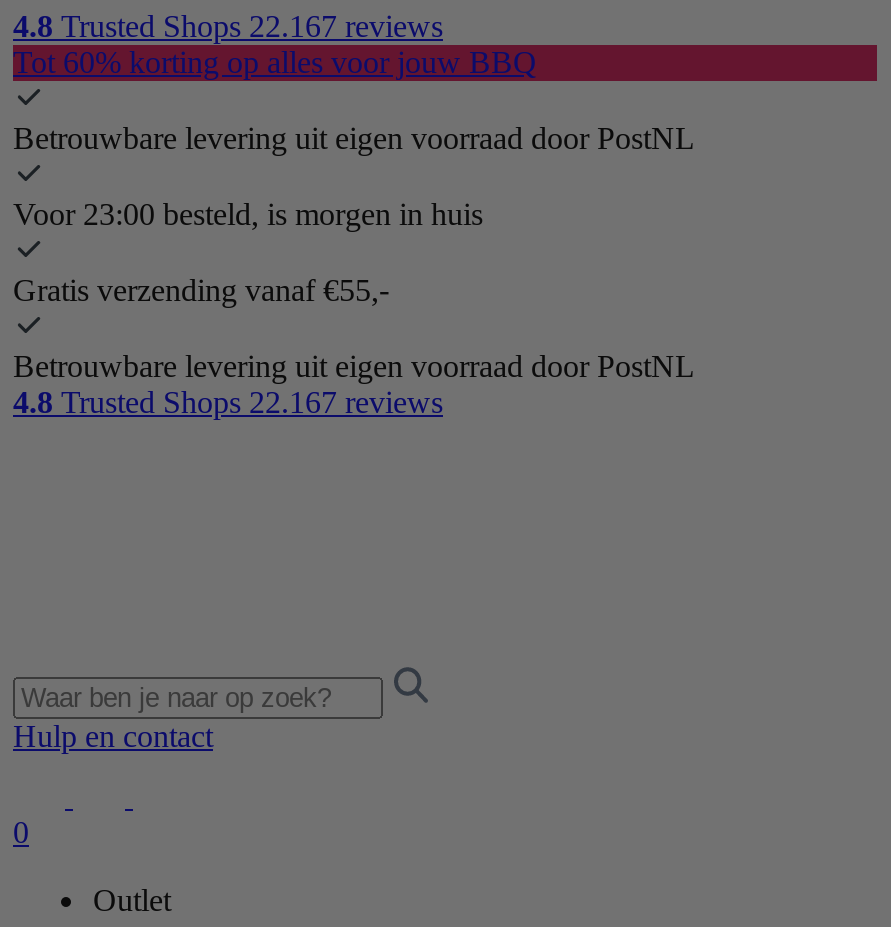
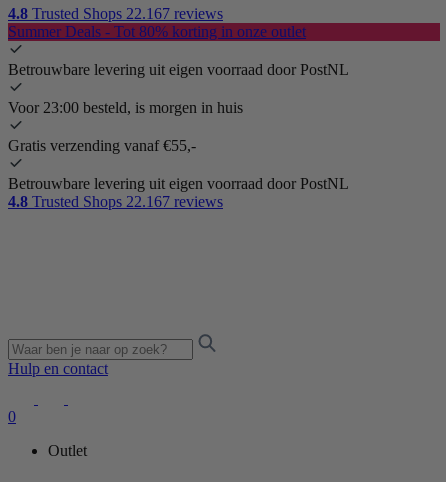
- Tot 60% korting op alles voor jouw BBQ
+ Summer Deals - Tot 80% korting in onze outlet
